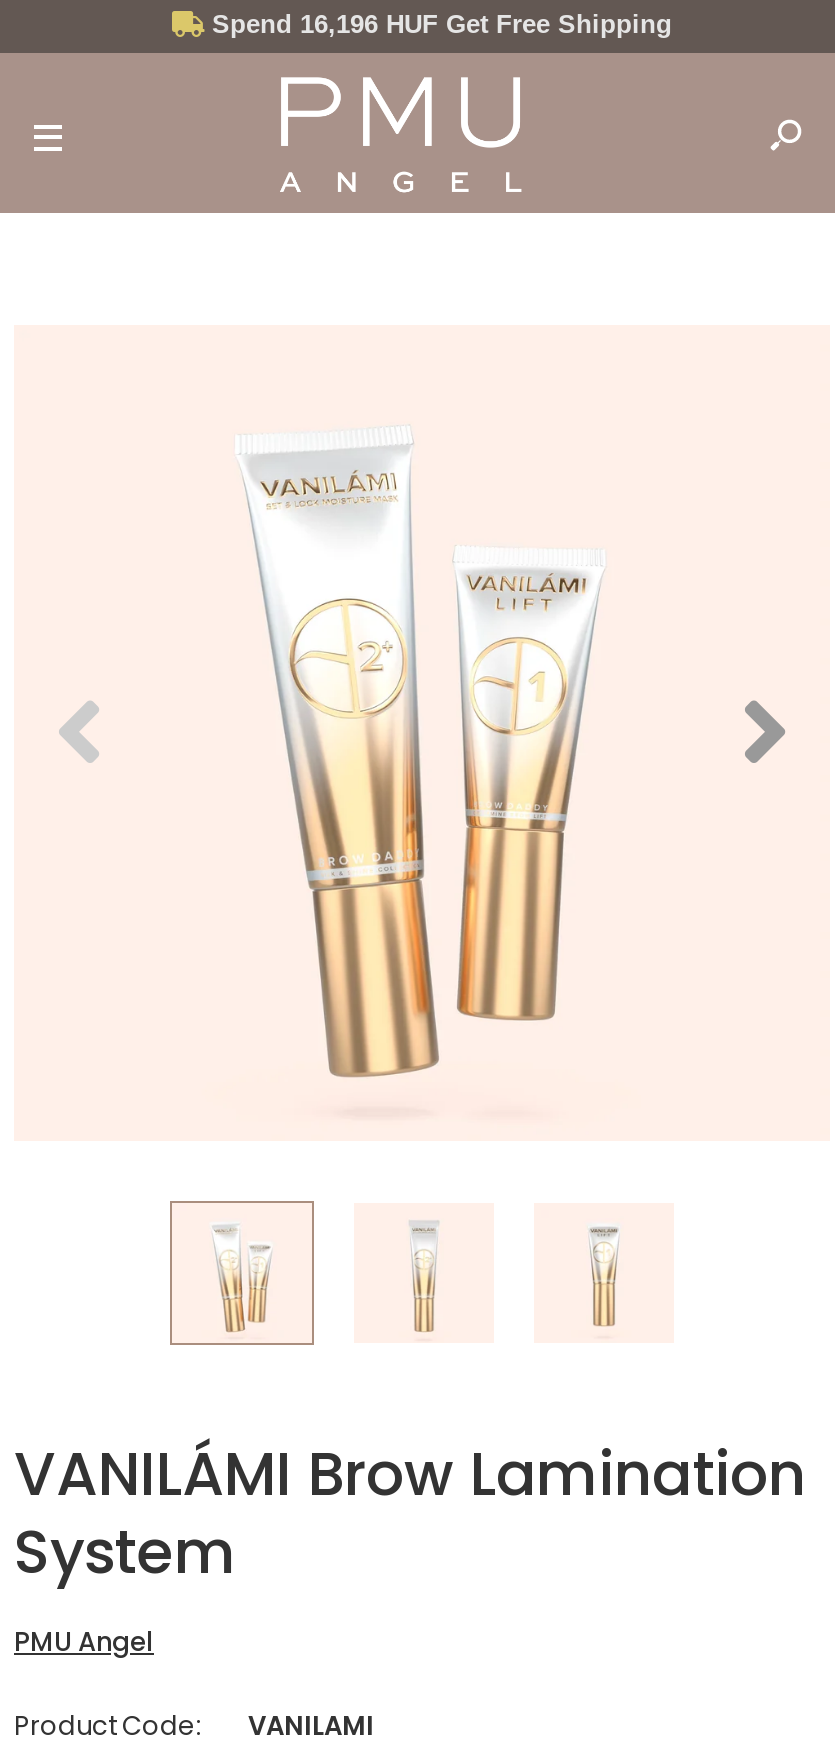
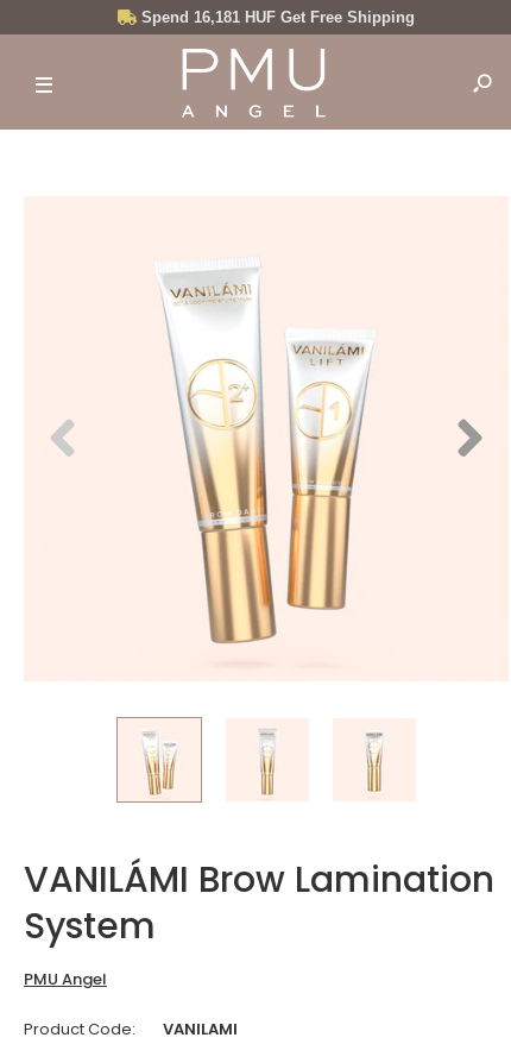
- Spend 16,196 HUF Get Free Shipping
+ Spend 16,181 HUF Get Free Shipping
